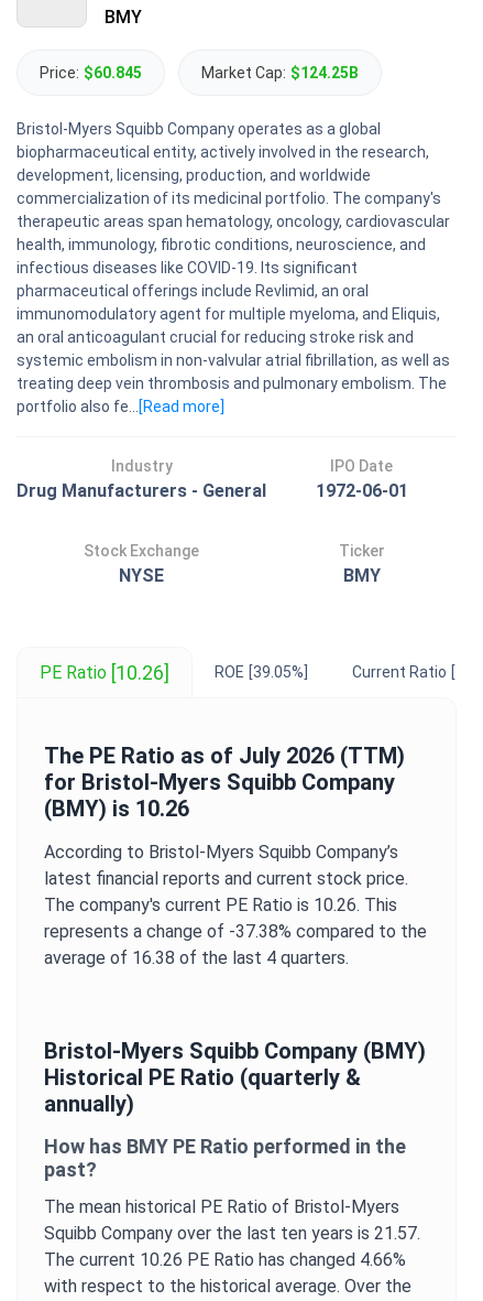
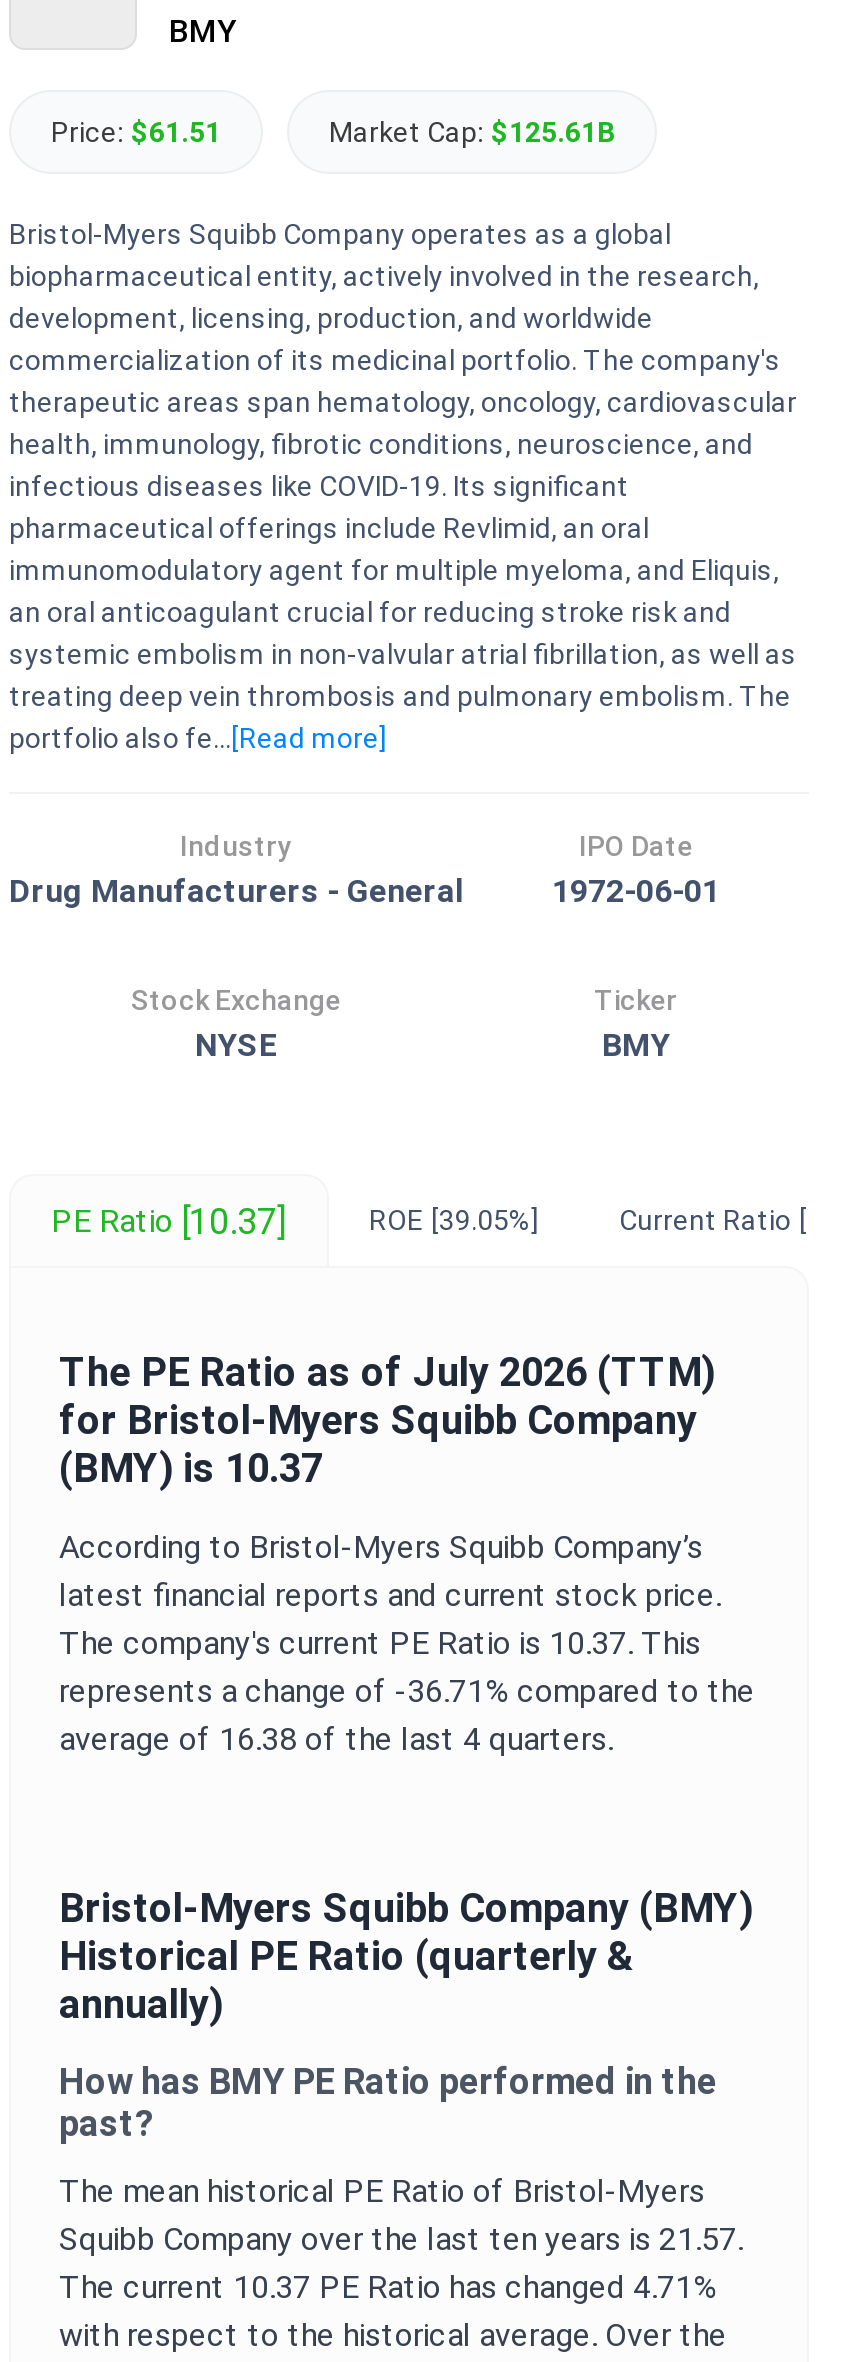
- Price: $60.845
+ Price: $61.51

- Market Cap: $124.25B
+ Market Cap: $125.61B

- PE Ratio [10.26]
+ PE Ratio [10.37]

- (BMY) is 10.26
+ (BMY) is 10.37

- The company's current PE Ratio is 10.26. This
+ The company's current PE Ratio is 10.37. This

- represents a change of -37.38% compared to the
+ represents a change of -36.71% compared to the

- The current 10.26 PE Ratio has changed 4.66%
+ The current 10.37 PE Ratio has changed 4.71%
